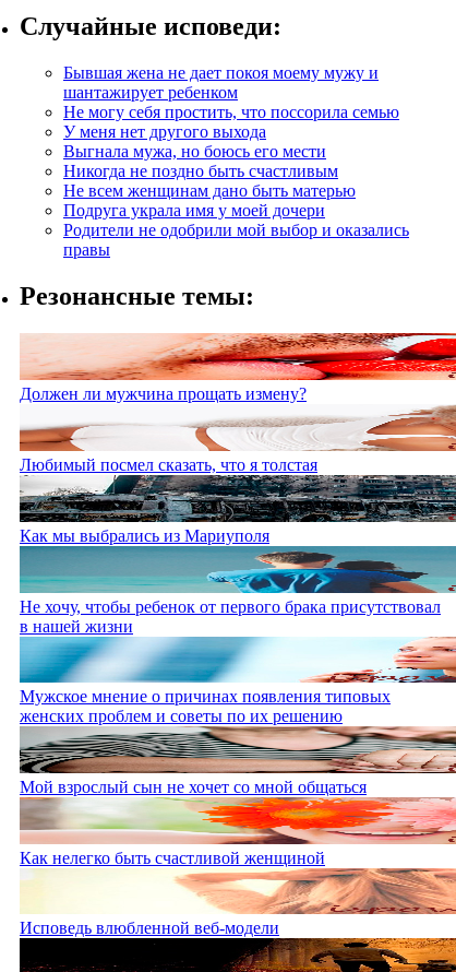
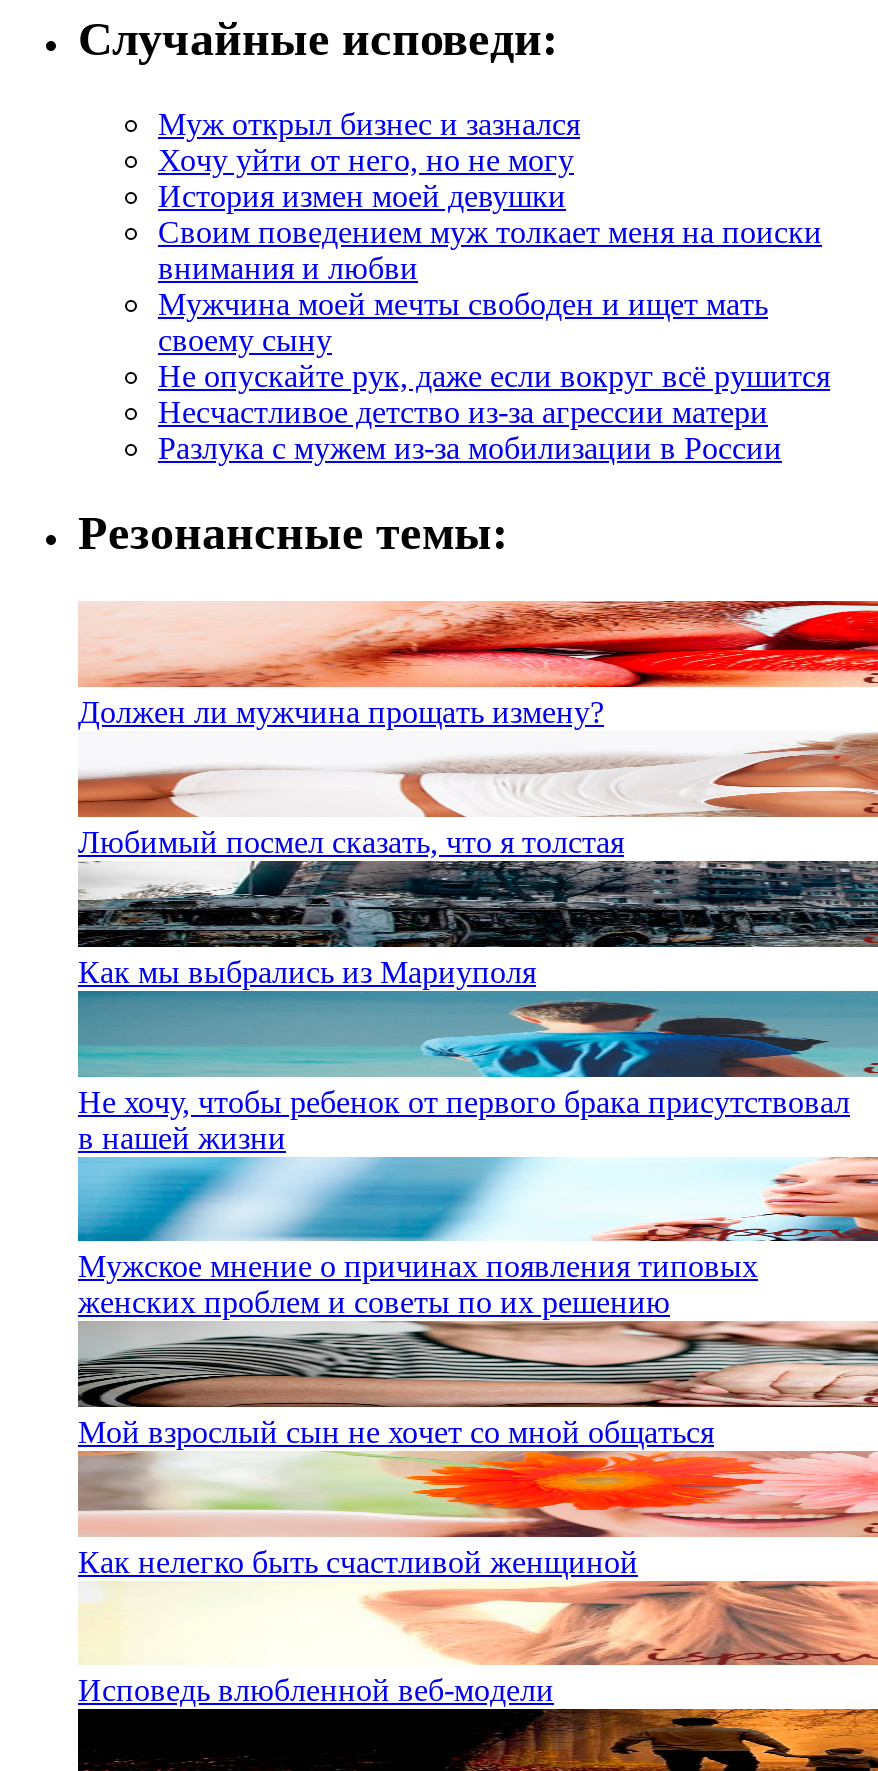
- Бывшая жена не дает покоя моему мужу и
- шантажирует ребенком
- Не могу себя простить, что поссорила семью
- У меня нет другого выхода
- Выгнала мужа, но боюсь его мести
- Никогда не поздно быть счастливым
- Не всем женщинам дано быть матерью
- Подруга украла имя у моей дочери
- Родители не одобрили мой выбор и оказались
- правы
+ Муж открыл бизнес и зазнался
+ Хочу уйти от него, но не могу
+ История измен моей девушки
+ Своим поведением муж толкает меня на поиски
+ внимания и любви
+ Мужчина моей мечты свободен и ищет мать
+ своему сыну
+ Не опускайте рук, даже если вокруг всё рушится
+ Несчастливое детство из-за агрессии матери
+ Разлука с мужем из-за мобилизации в России
